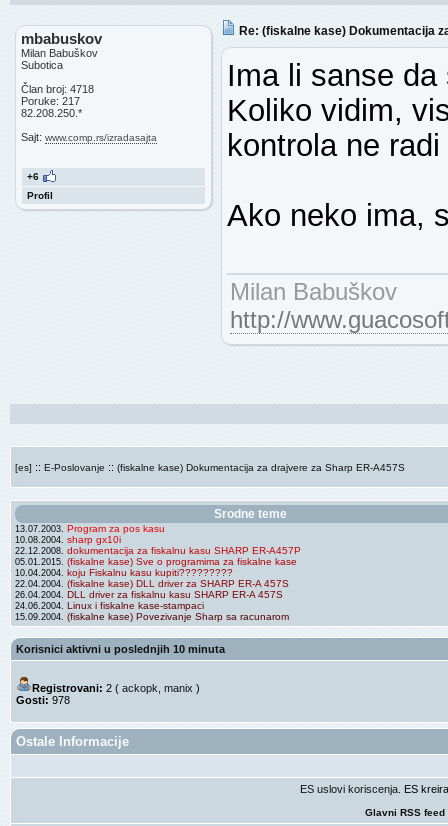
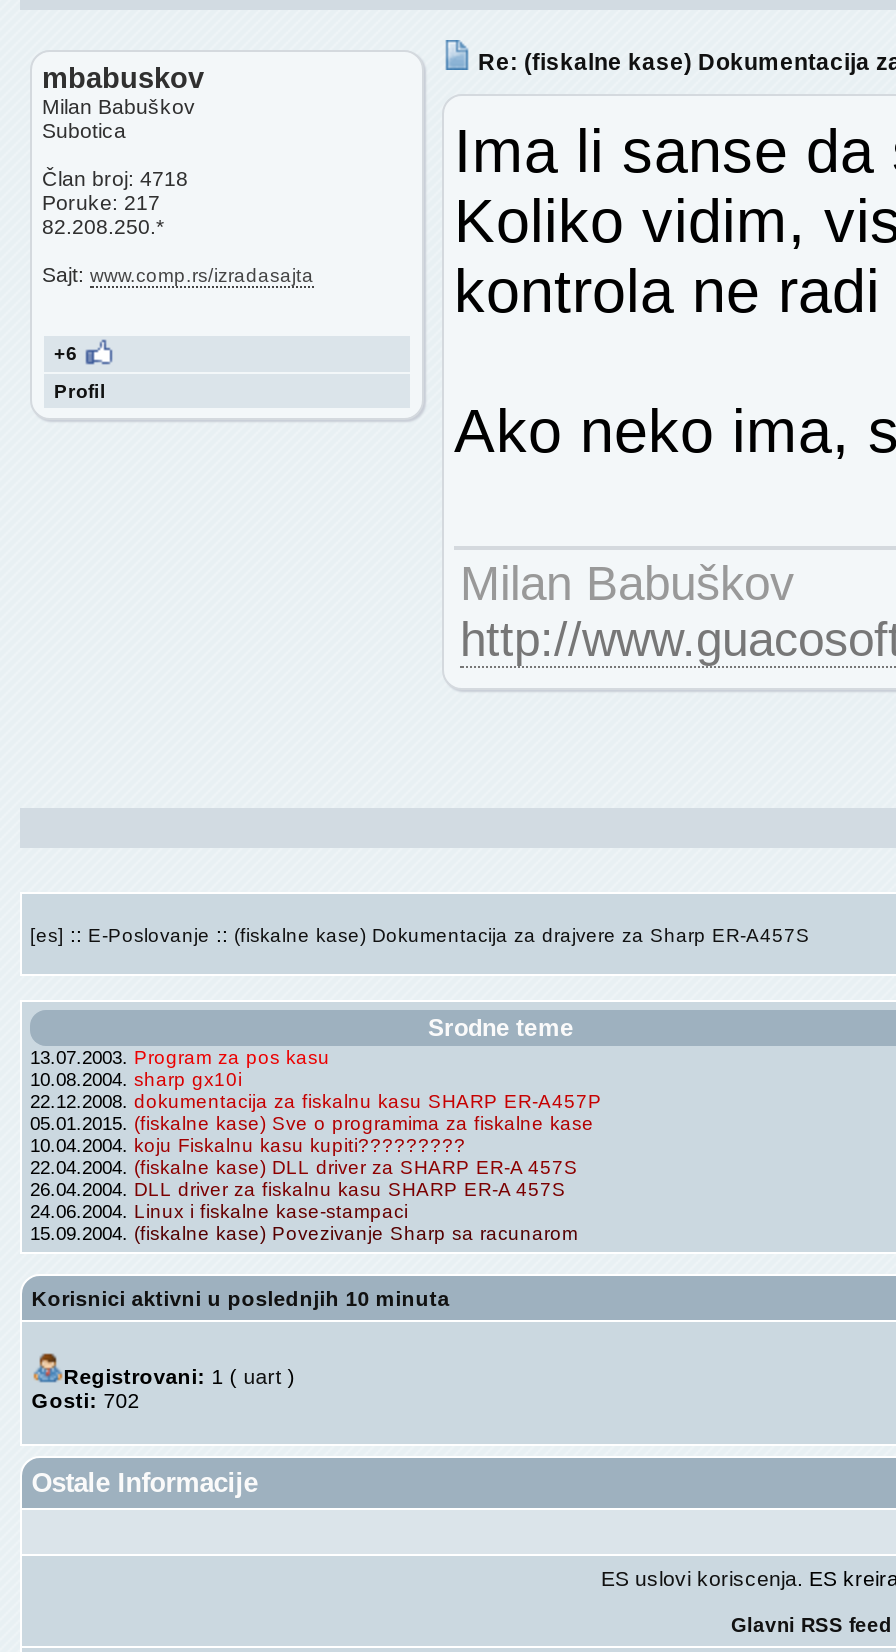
- Registrovani: 2 (ackopk, manix)
- Gosti:978
+ Registrovani: 1 (uart)
+ Gosti:702
